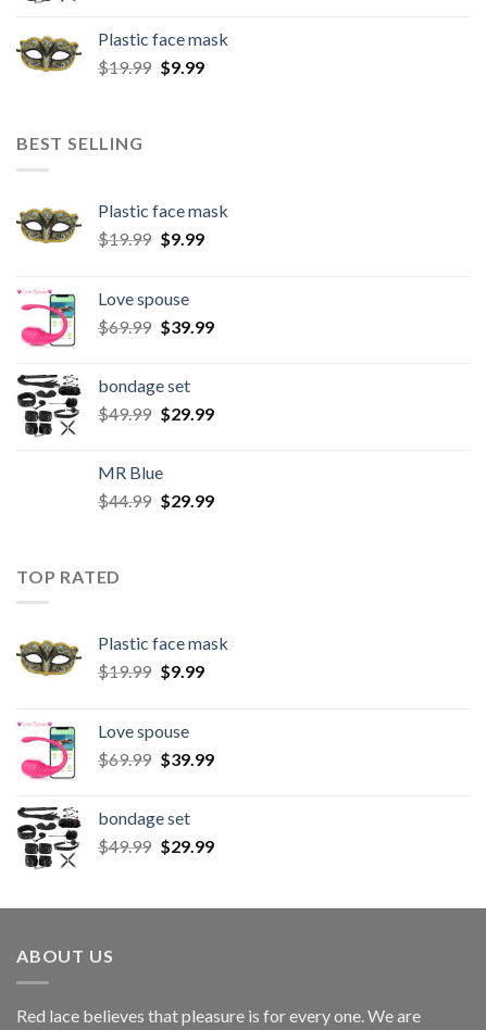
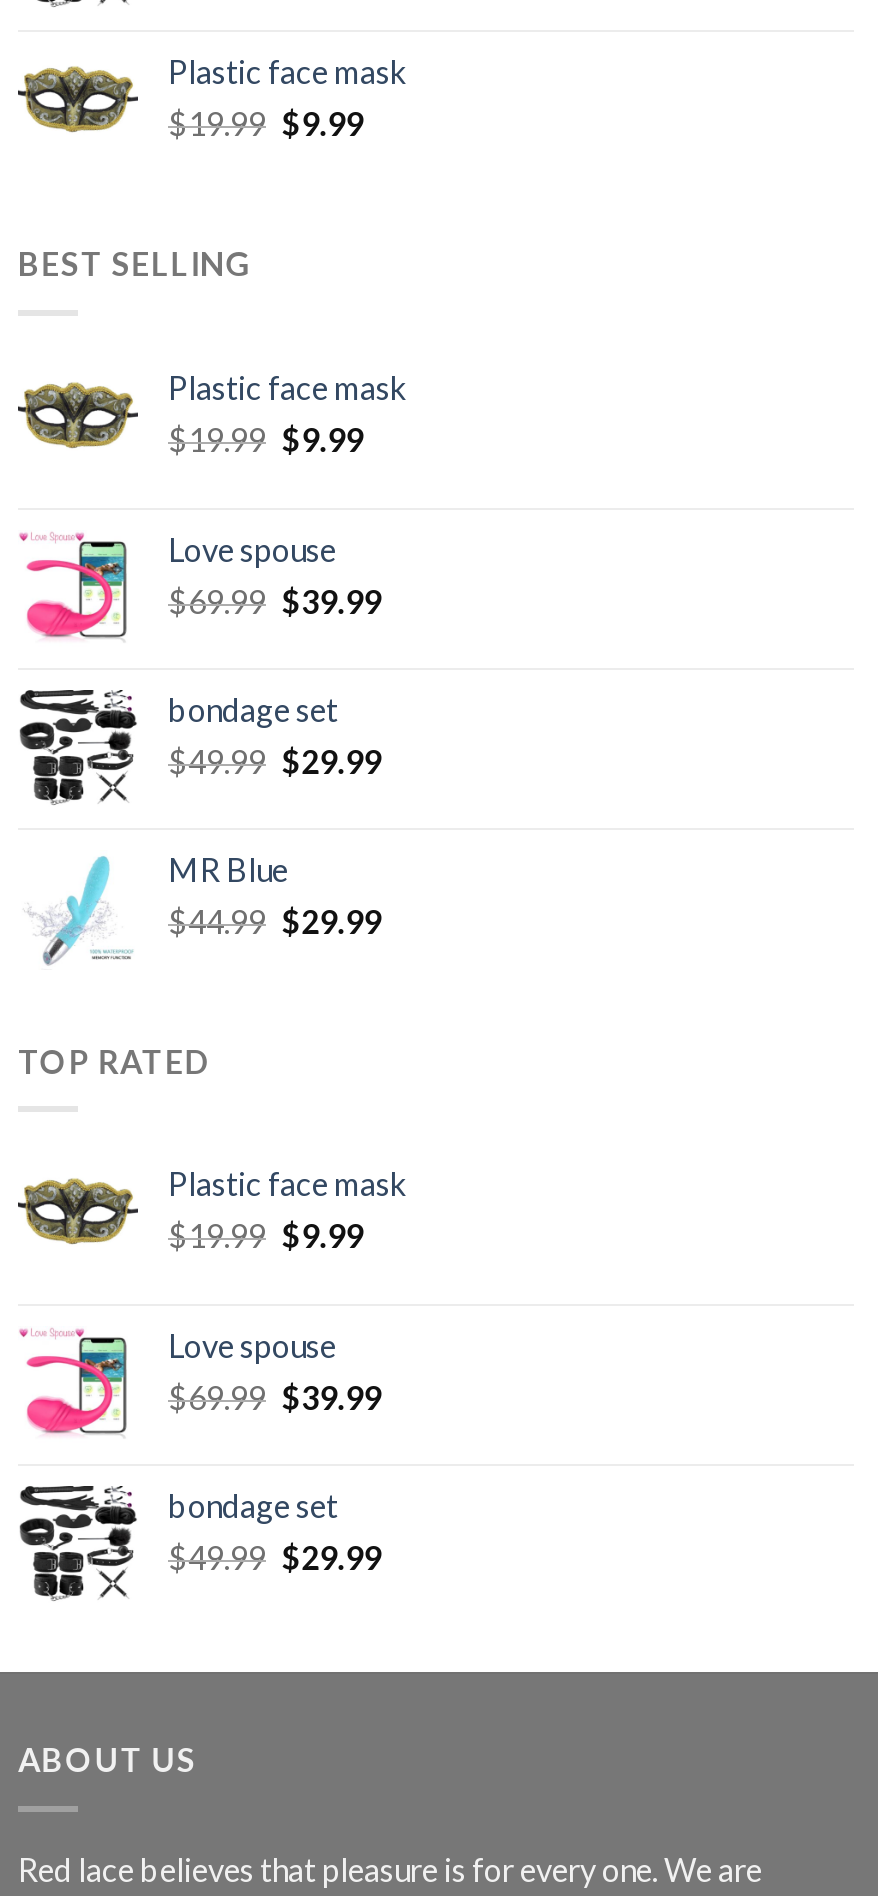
+ [image]
